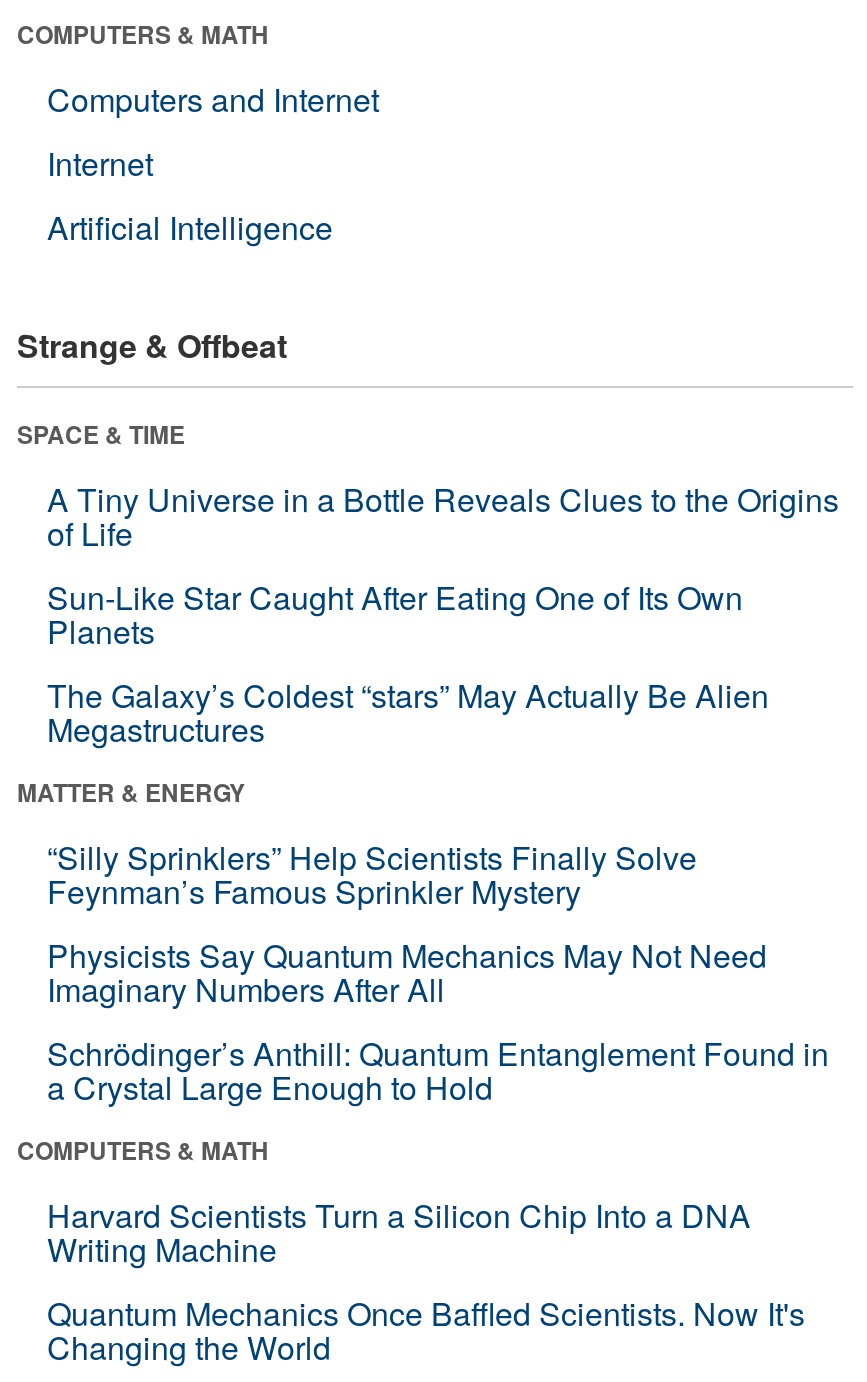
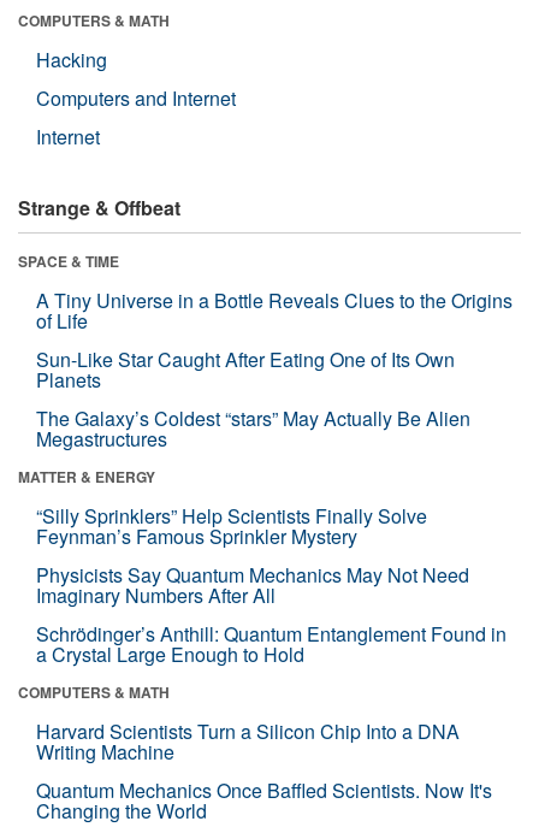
+ Hacking

moved down: Computers and Internet | Internet

- Artificial Intelligence
